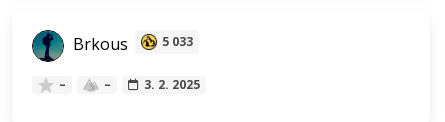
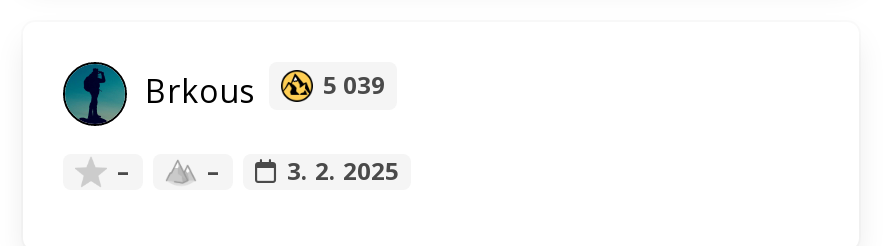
- Brkous 5 033
+ Brkous 5 039
